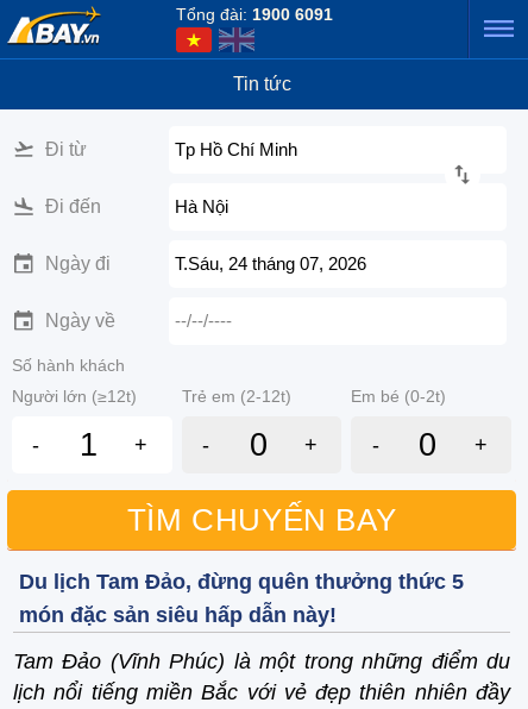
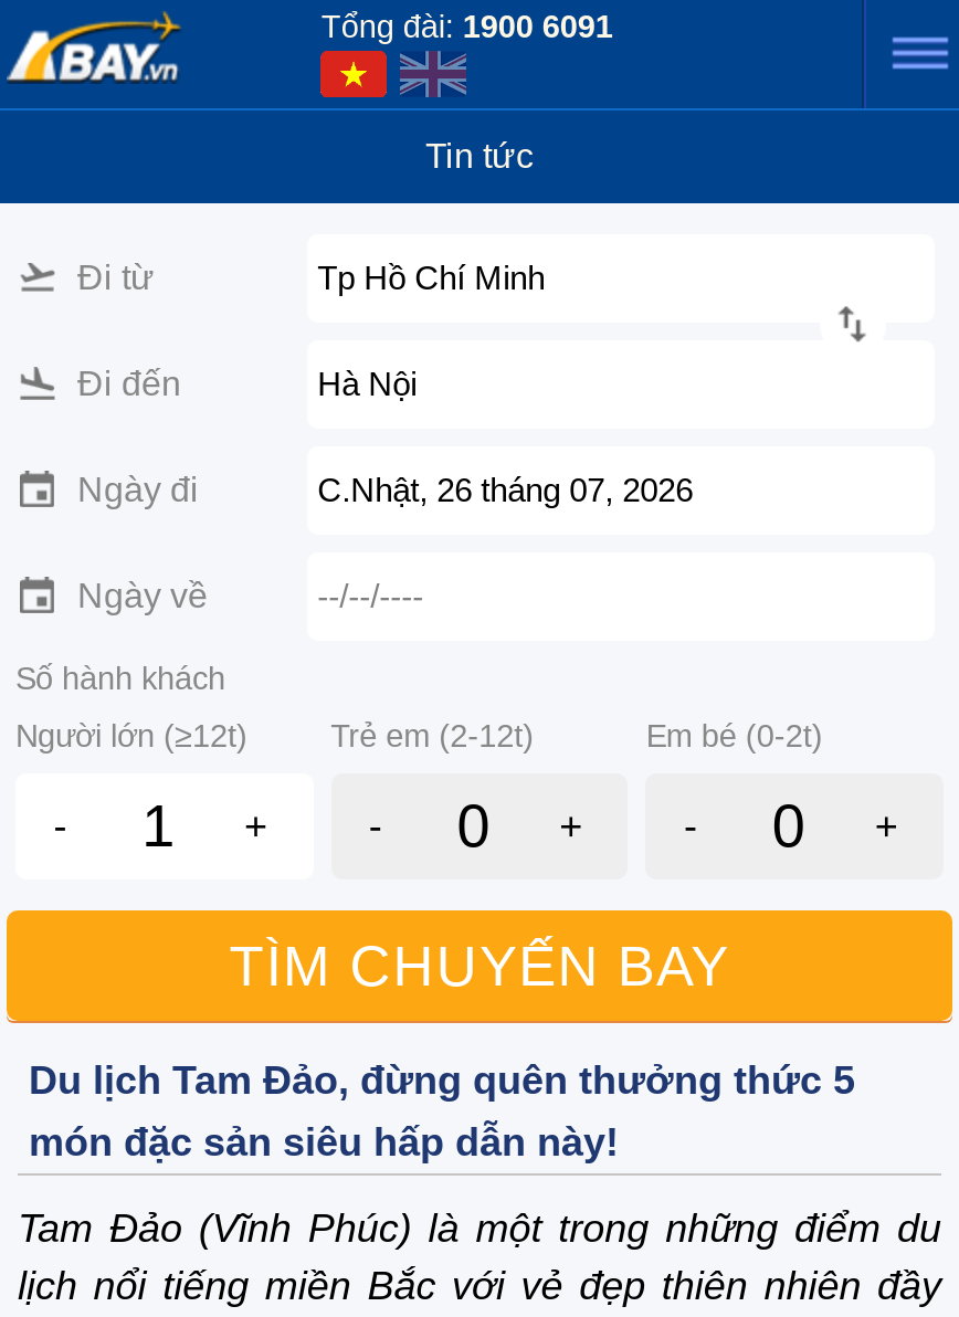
- T.Sáu, 24 tháng 07, 2026
+ C.Nhật, 26 tháng 07, 2026
